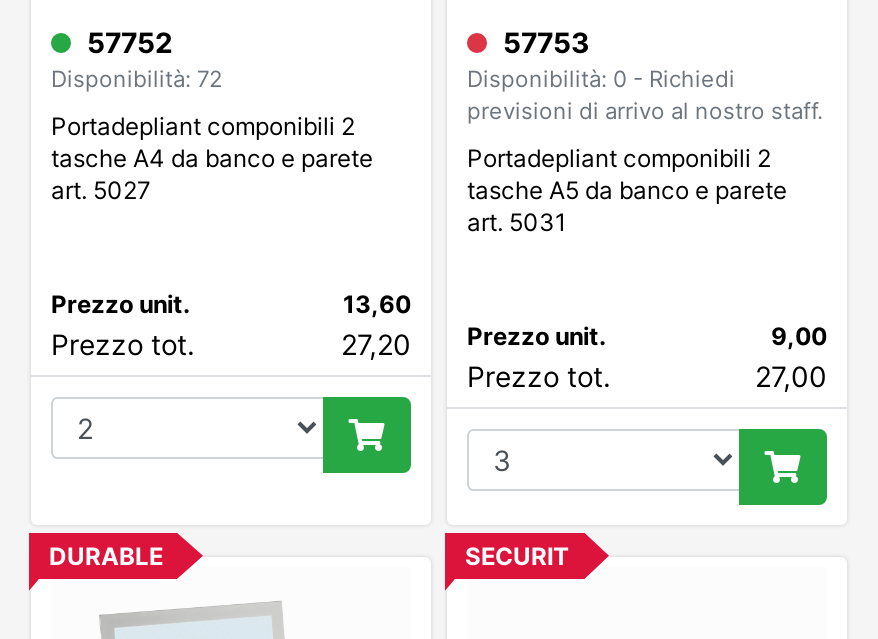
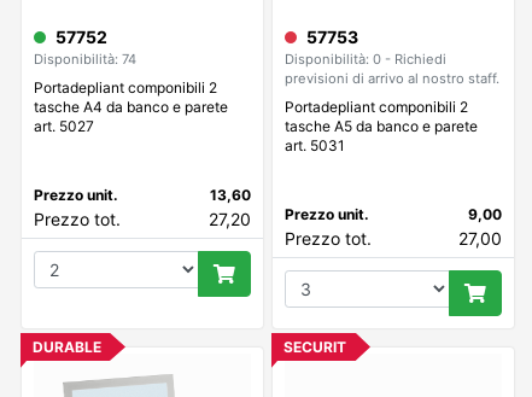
- Disponibilità: 72
+ Disponibilità: 74
